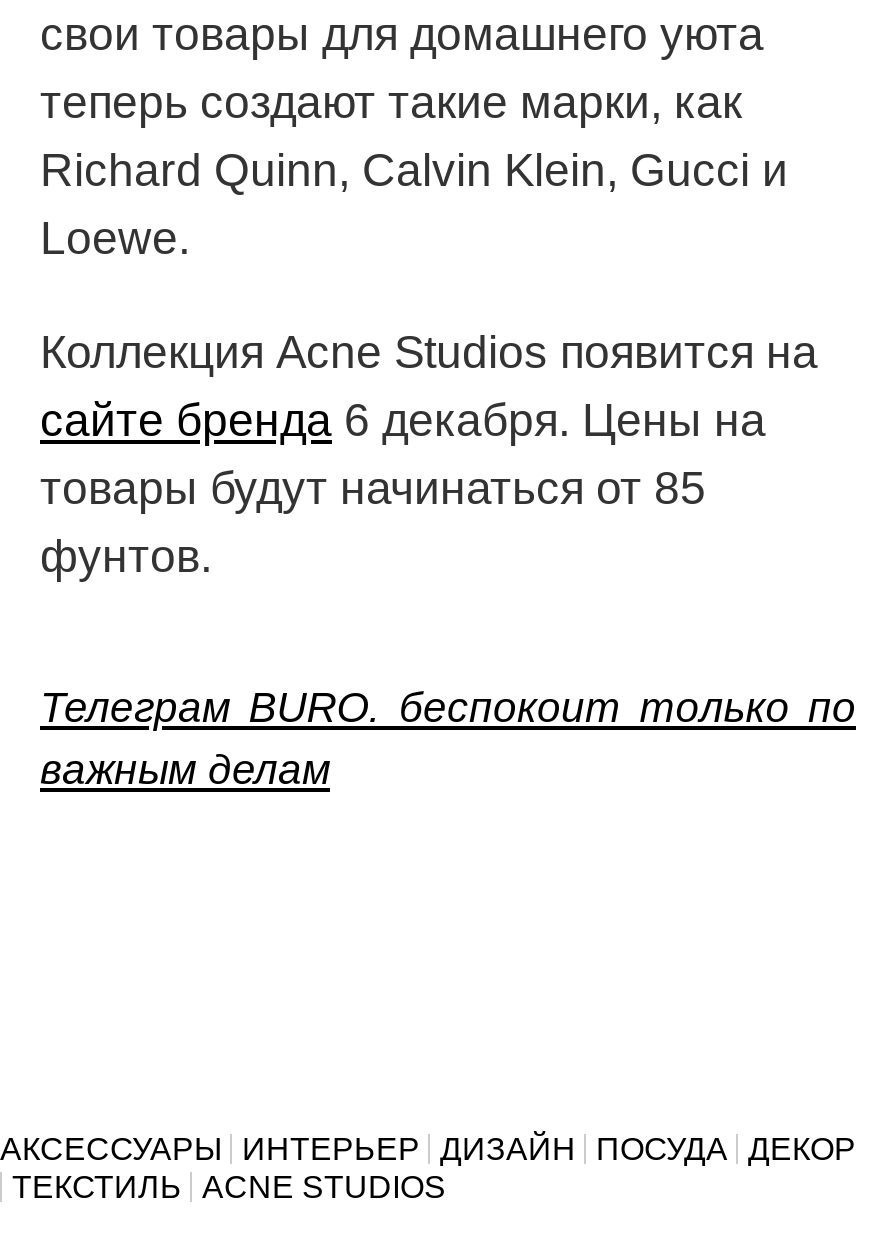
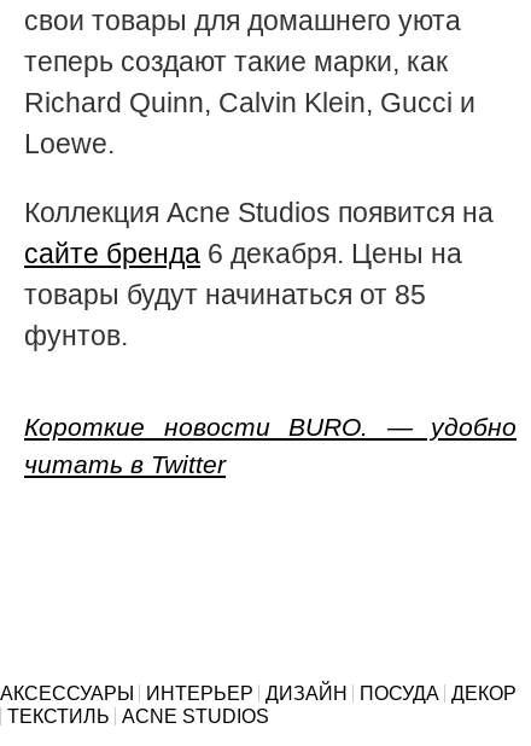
- Телеграм BURO. беспокоит только по
- важным делам
+ Короткие новости BURO. — удобно
+ читать в Twitter
